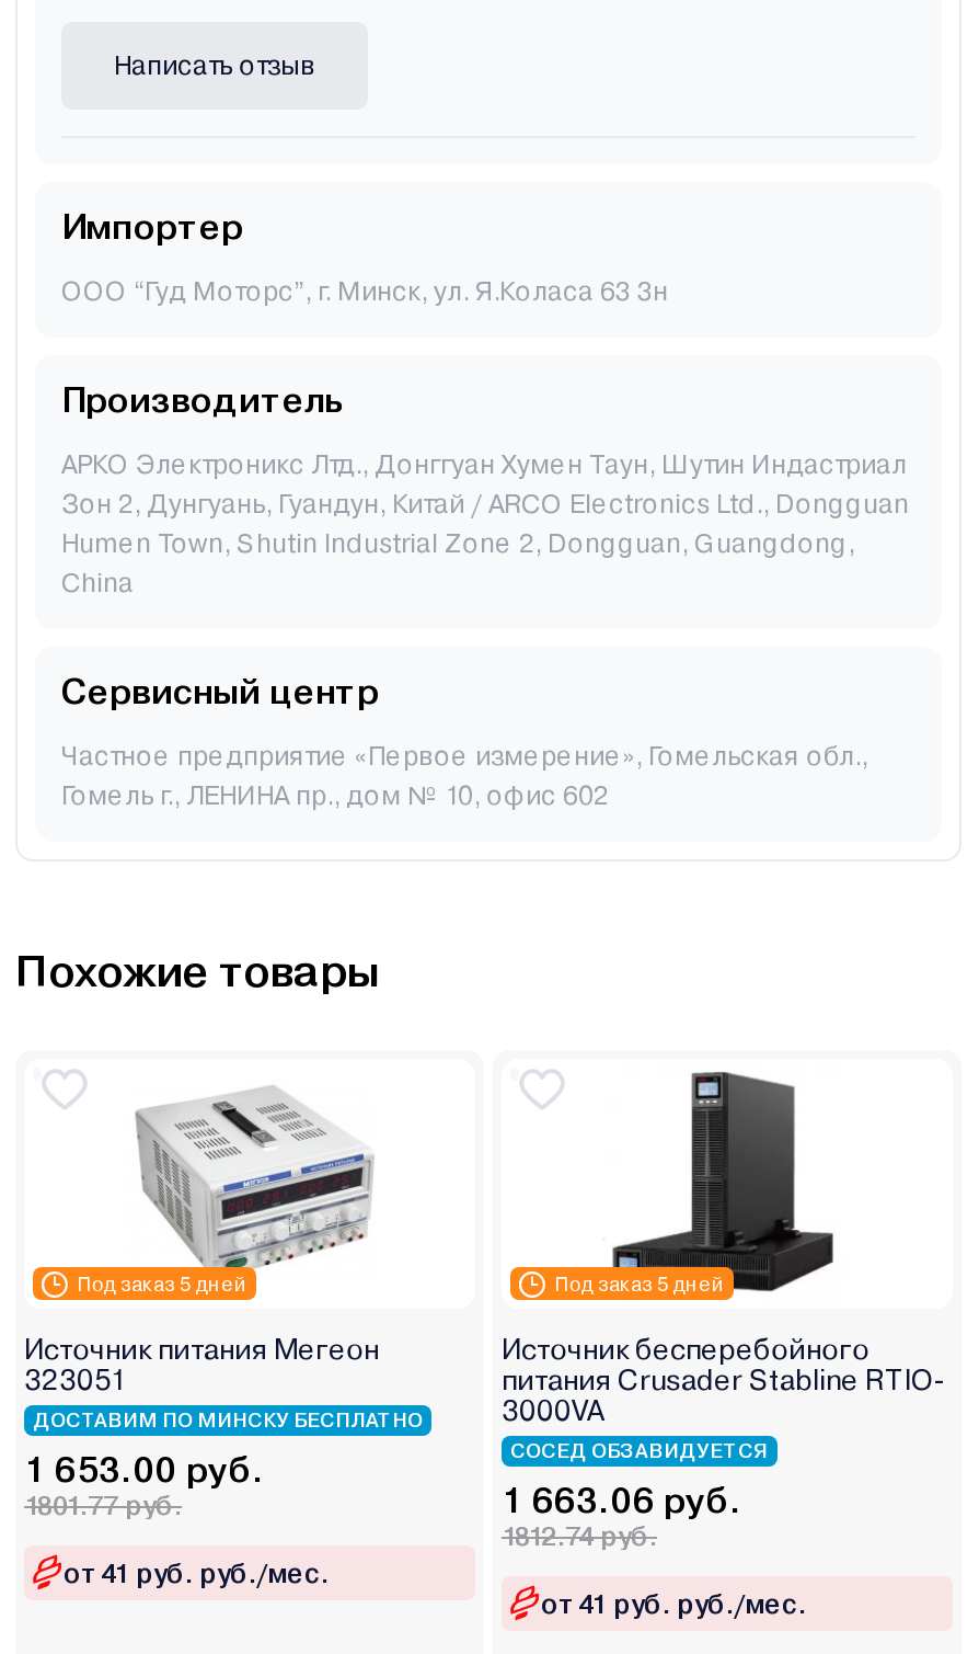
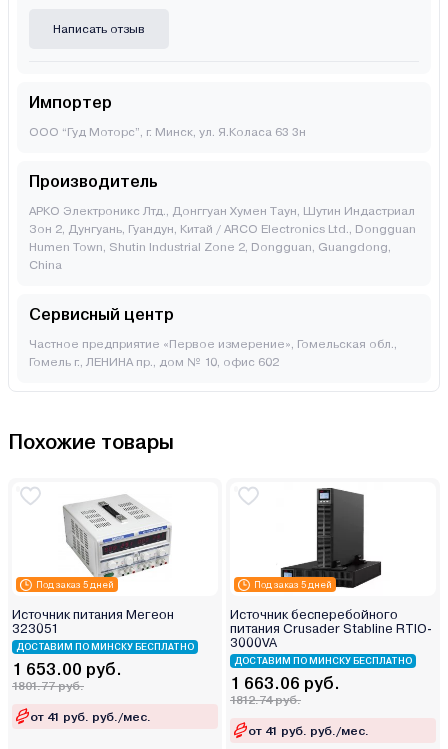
- СОСЕД ОБЗАВИДУЕТСЯ
+ ДОСТАВИМ ПО МИНСКУ БЕСПЛАТНО
